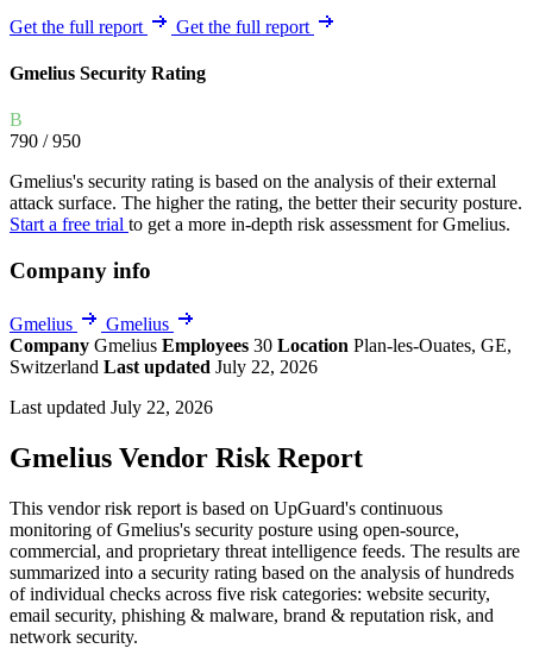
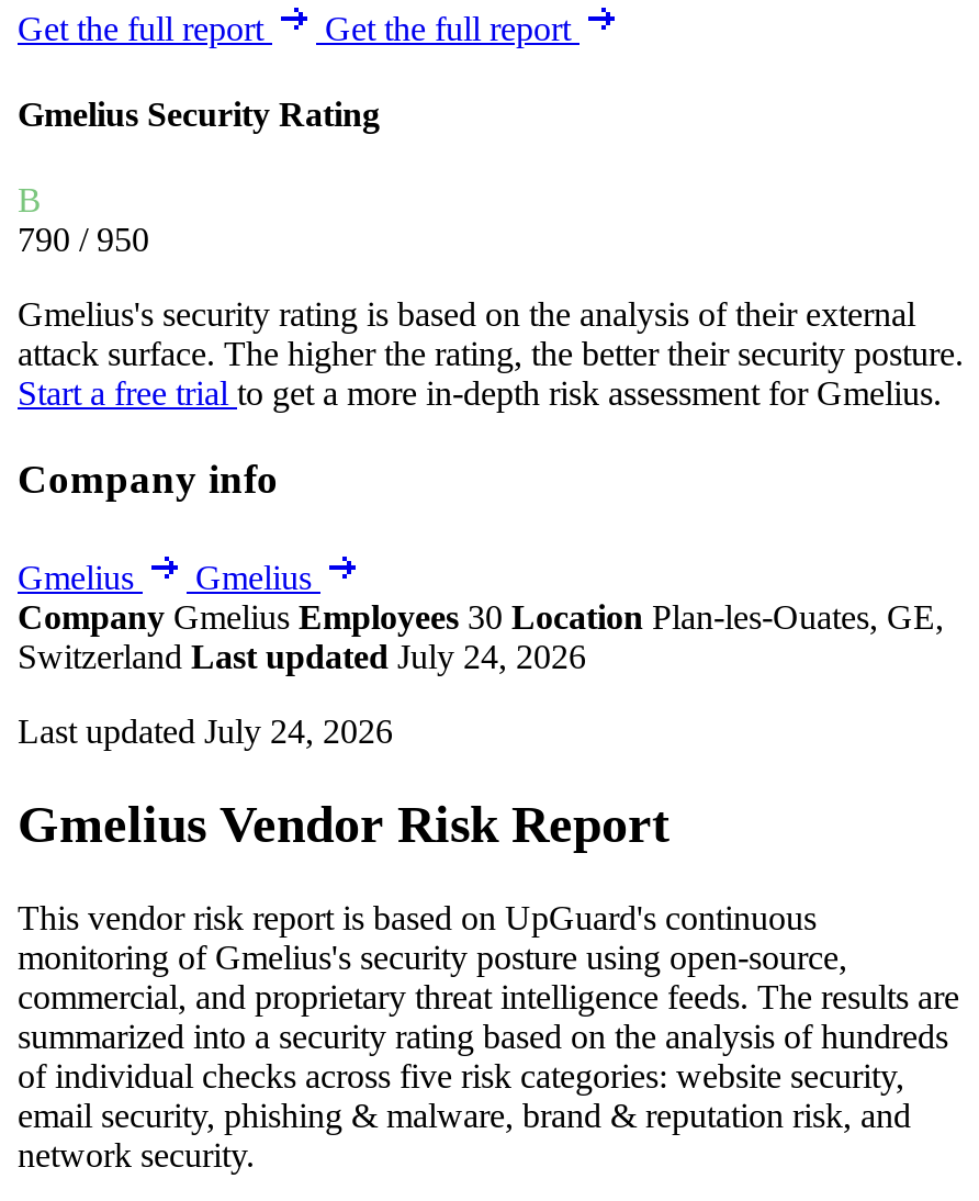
- Switzerland Last updated July 22, 2026
+ Switzerland Last updated July 24, 2026

- Last updated July 22, 2026
+ Last updated July 24, 2026
